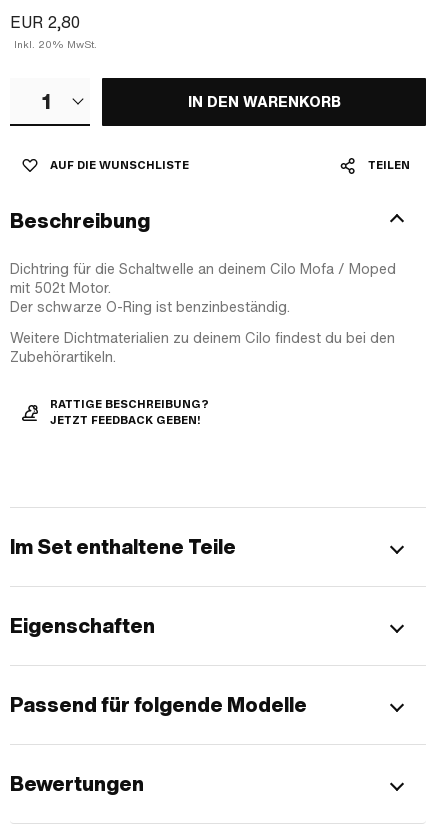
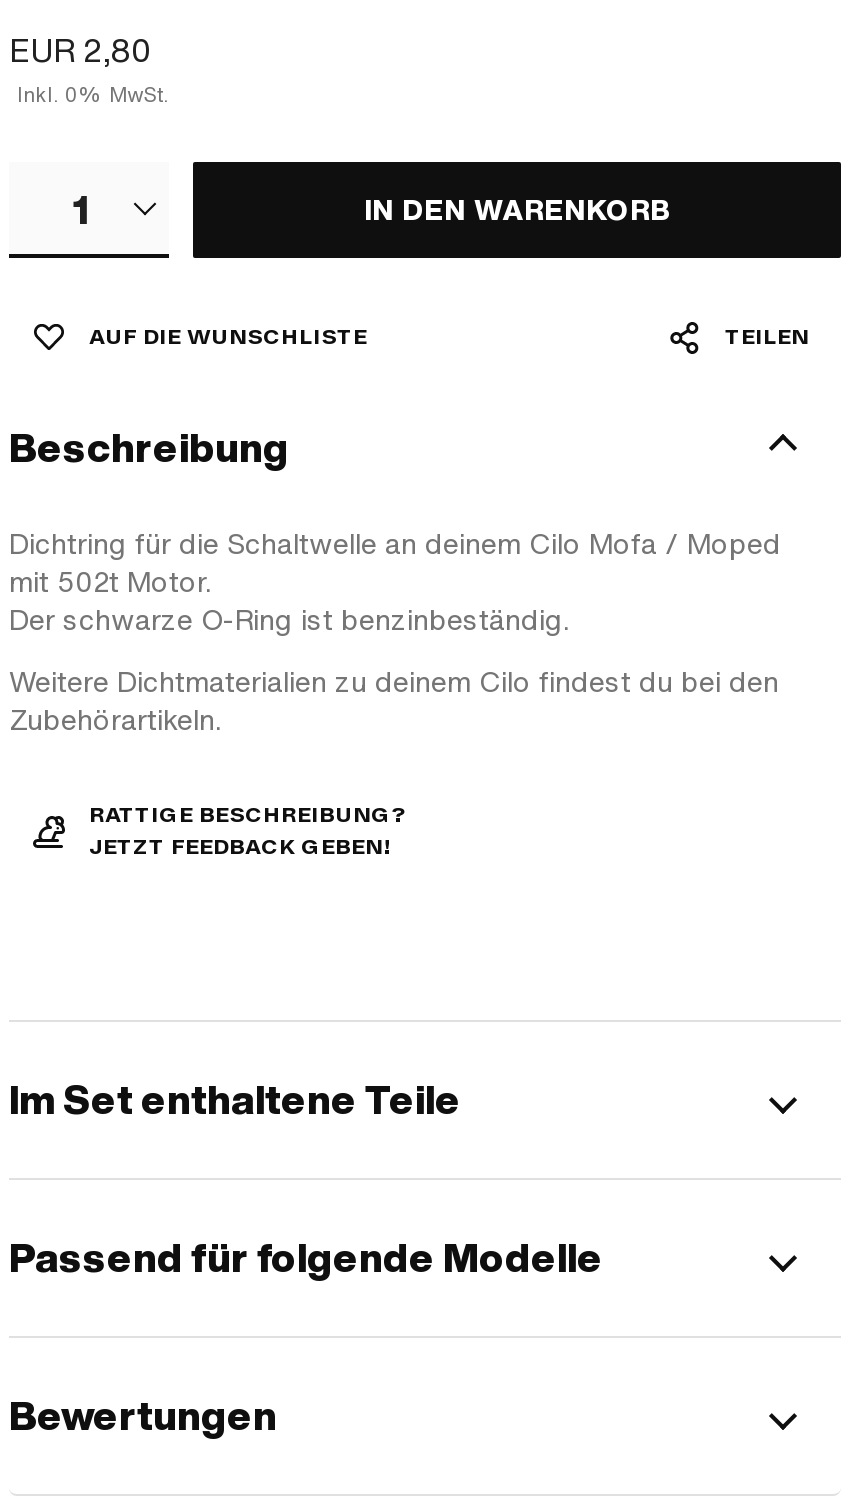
- Inkl. 20% MwSt.
+ Inkl. 0% MwSt.

- Eigenschaften
